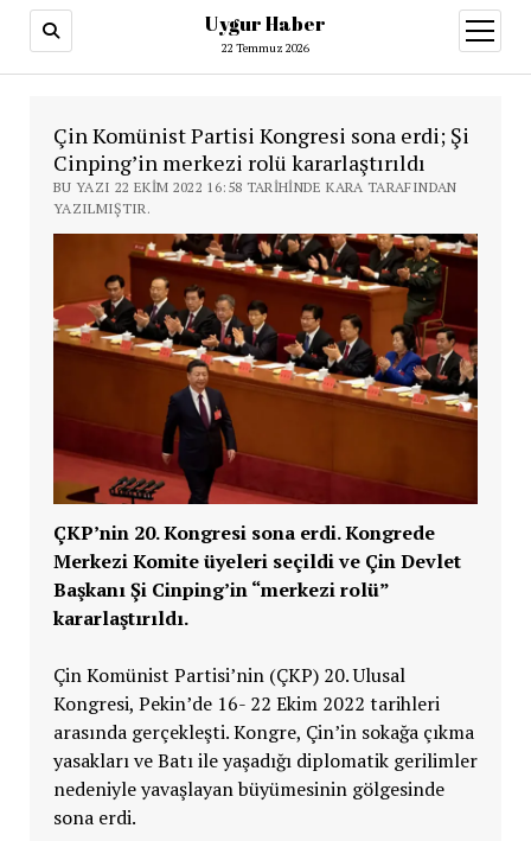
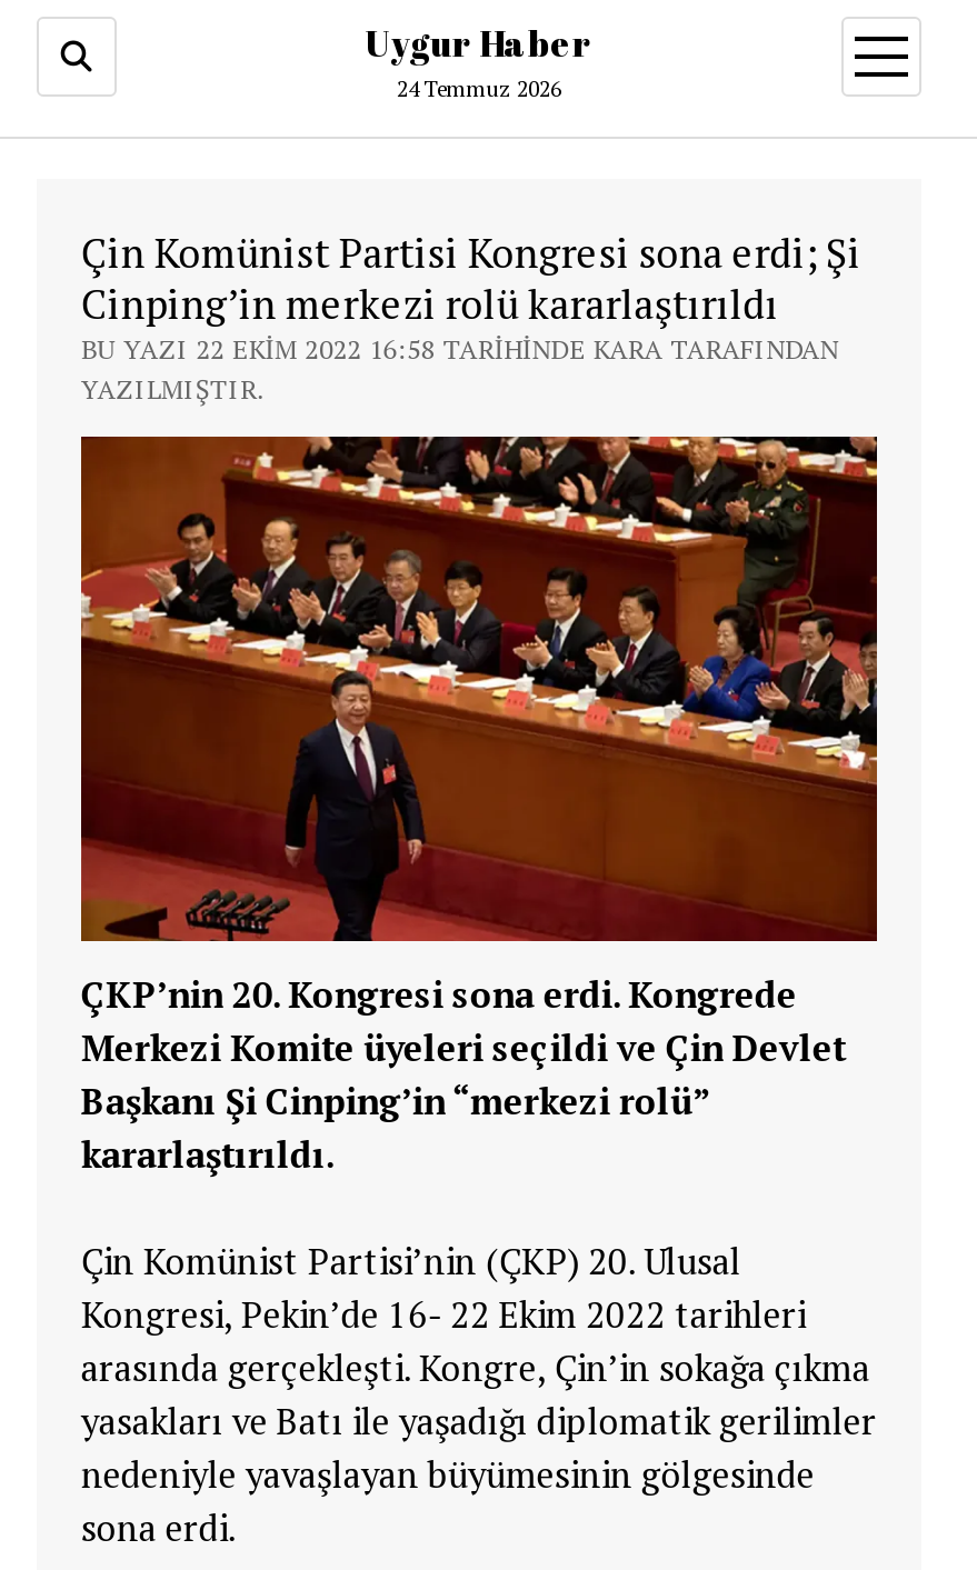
- 22 Temmuz 2026
+ 24 Temmuz 2026
